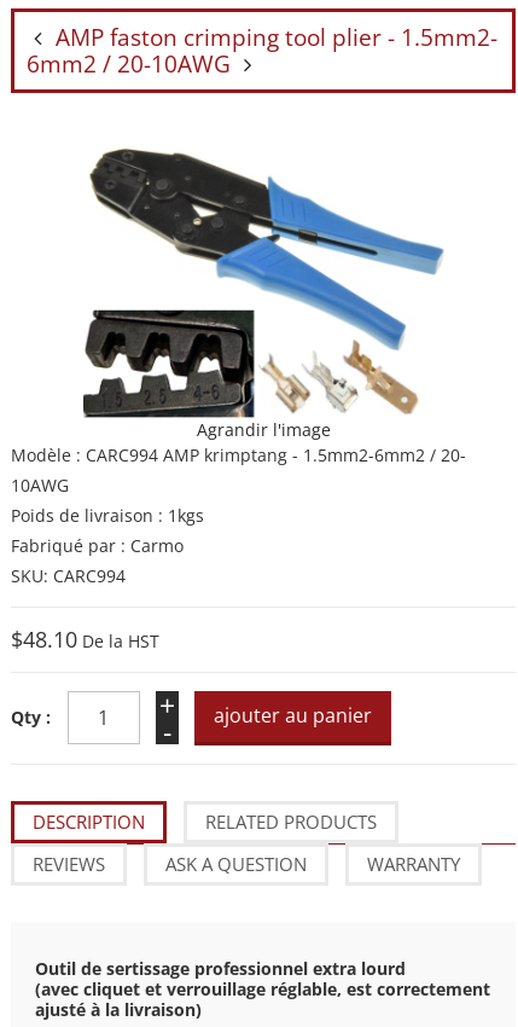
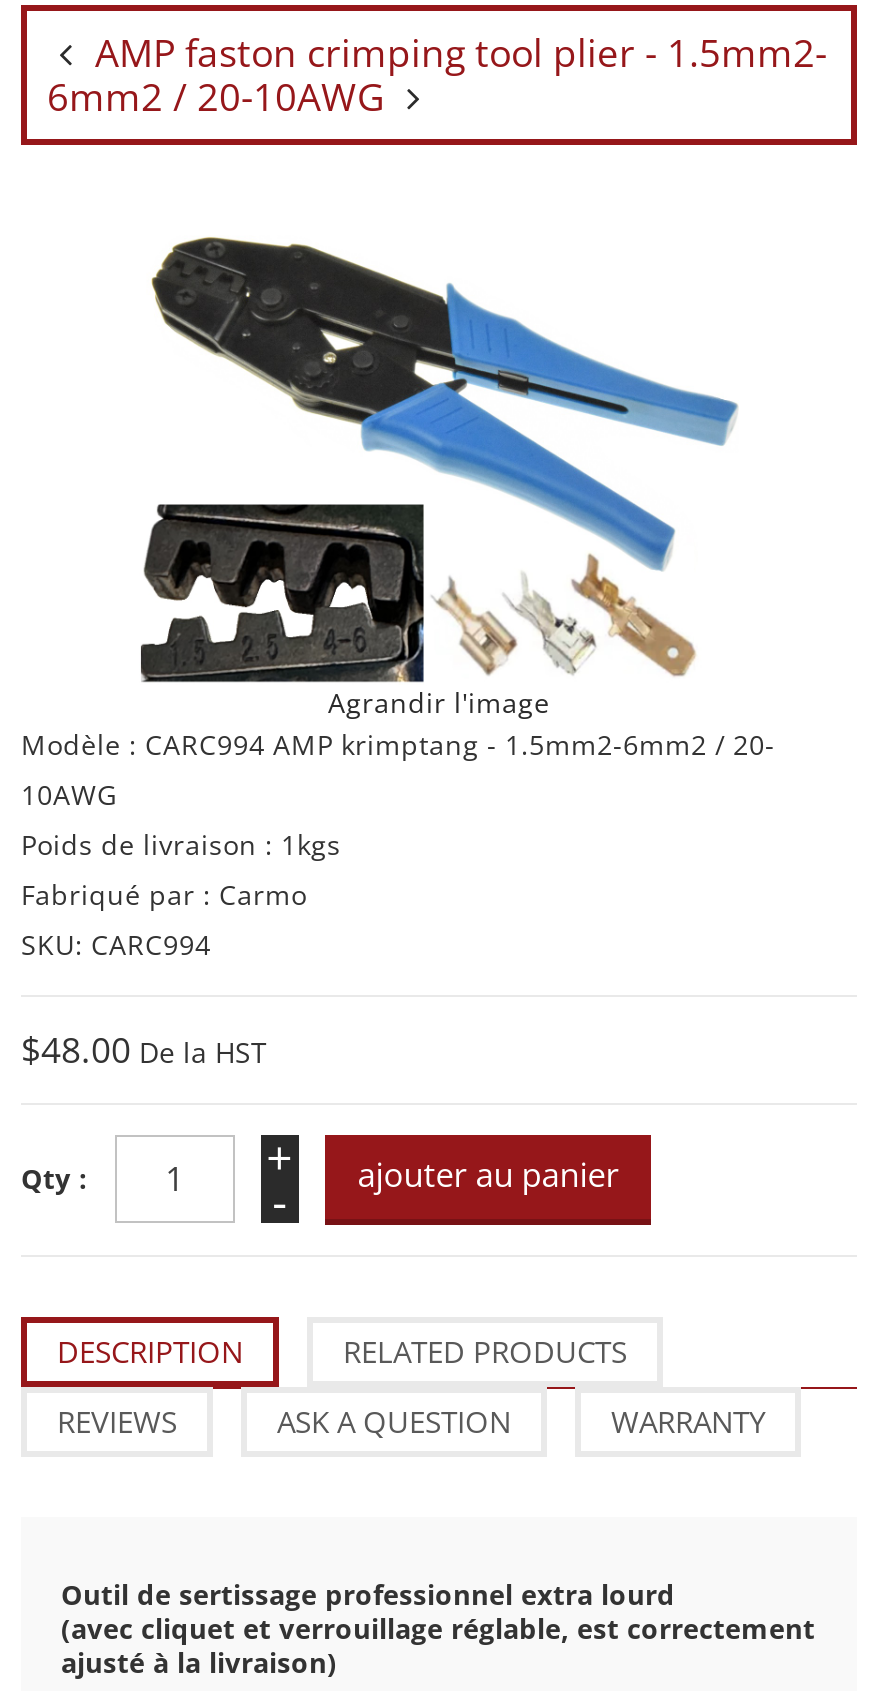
- $48.10 De la HST
+ $48.00 De la HST
